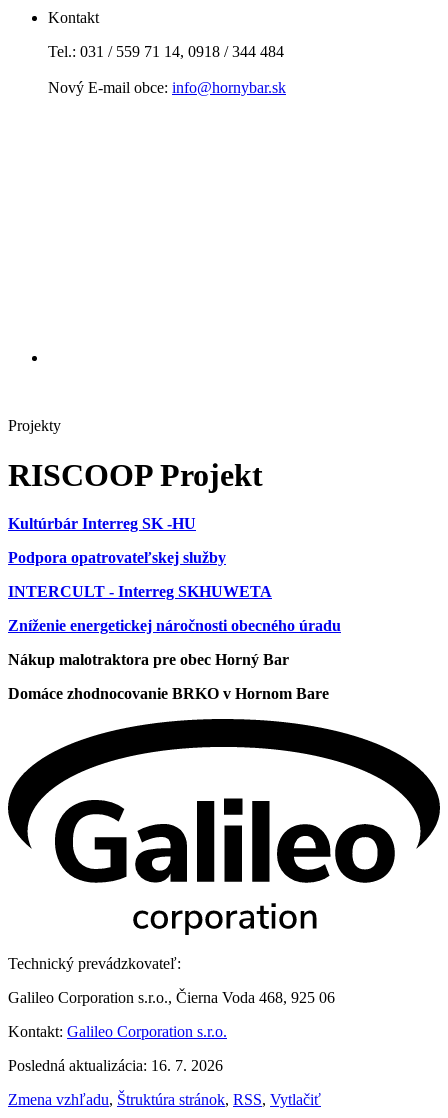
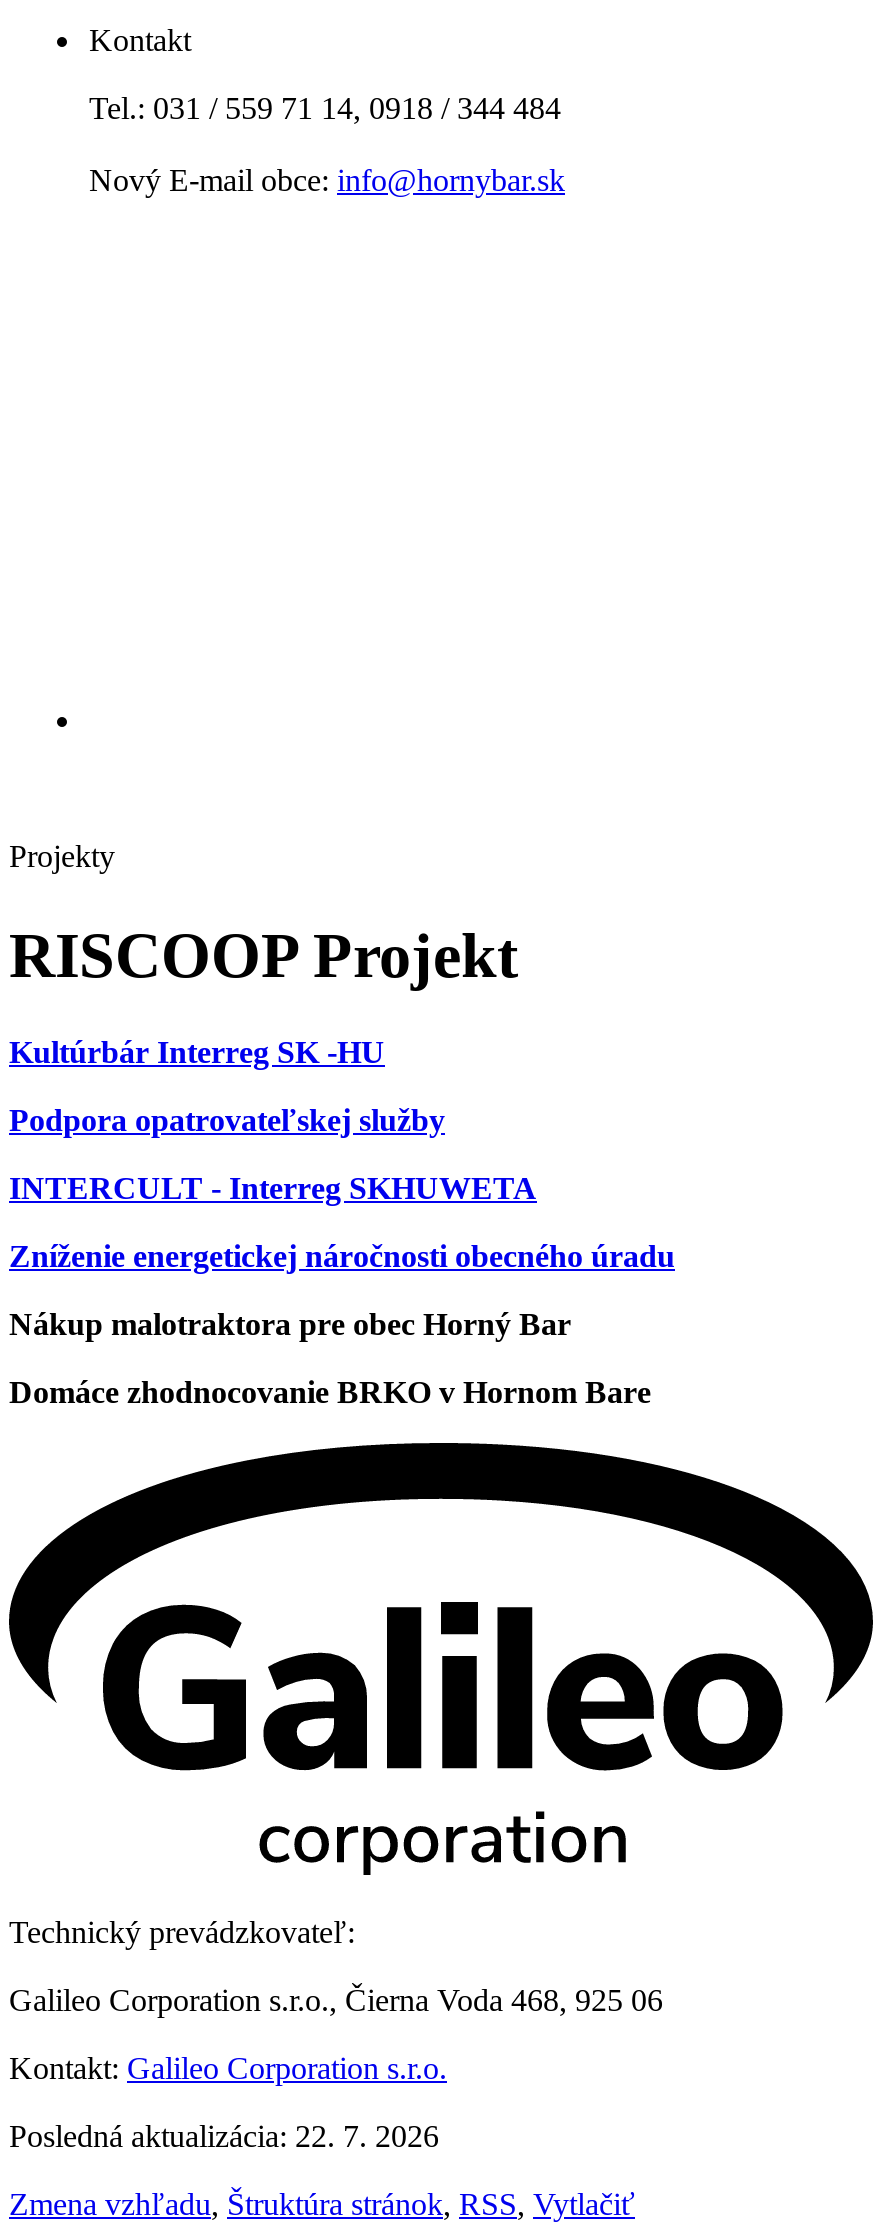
- Posledná aktualizácia: 16. 7. 2026
+ Posledná aktualizácia: 22. 7. 2026
